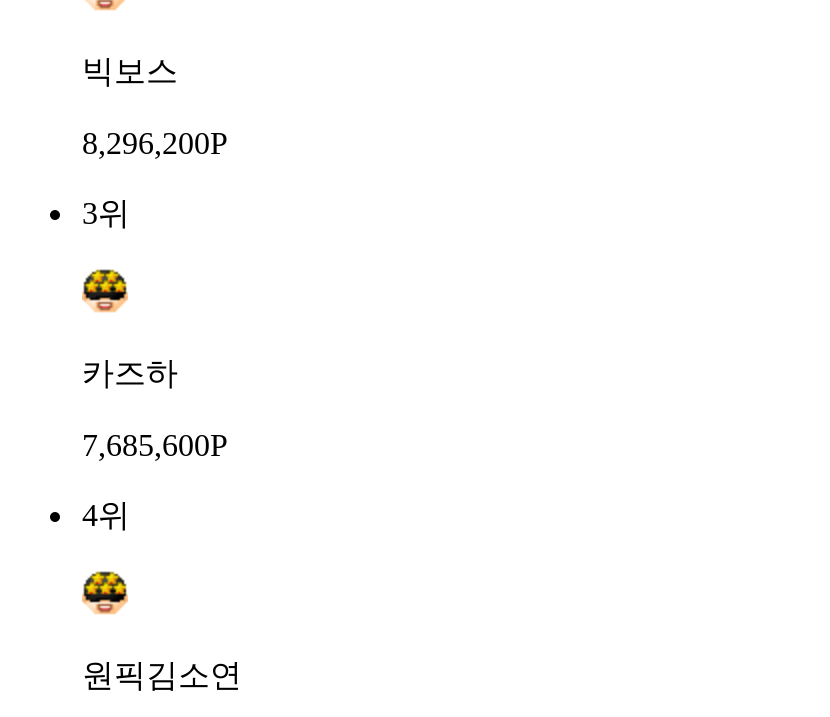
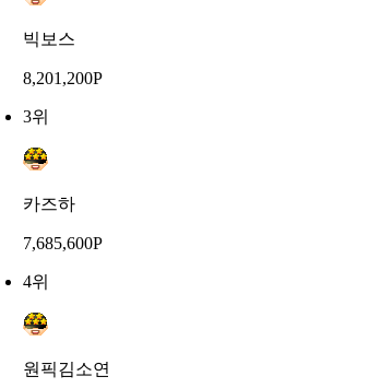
- 8,296,200P
+ 8,201,200P
